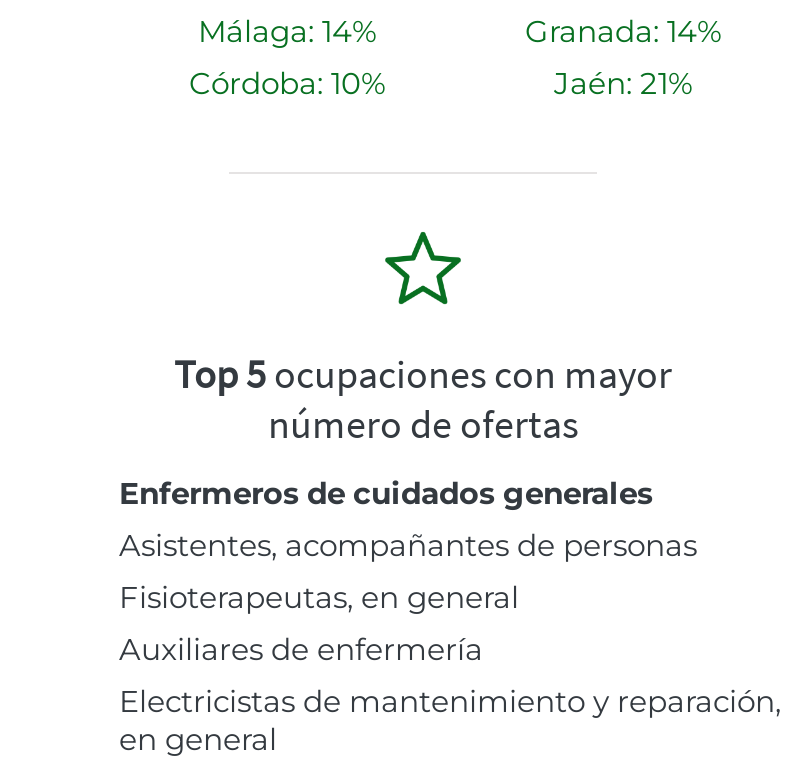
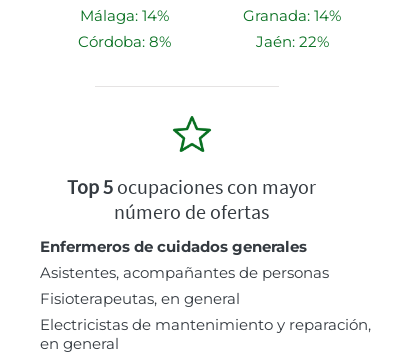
- Córdoba: 10%
+ Córdoba: 8%

- Jaén: 21%
+ Jaén: 22%

- Auxiliares de enfermería
